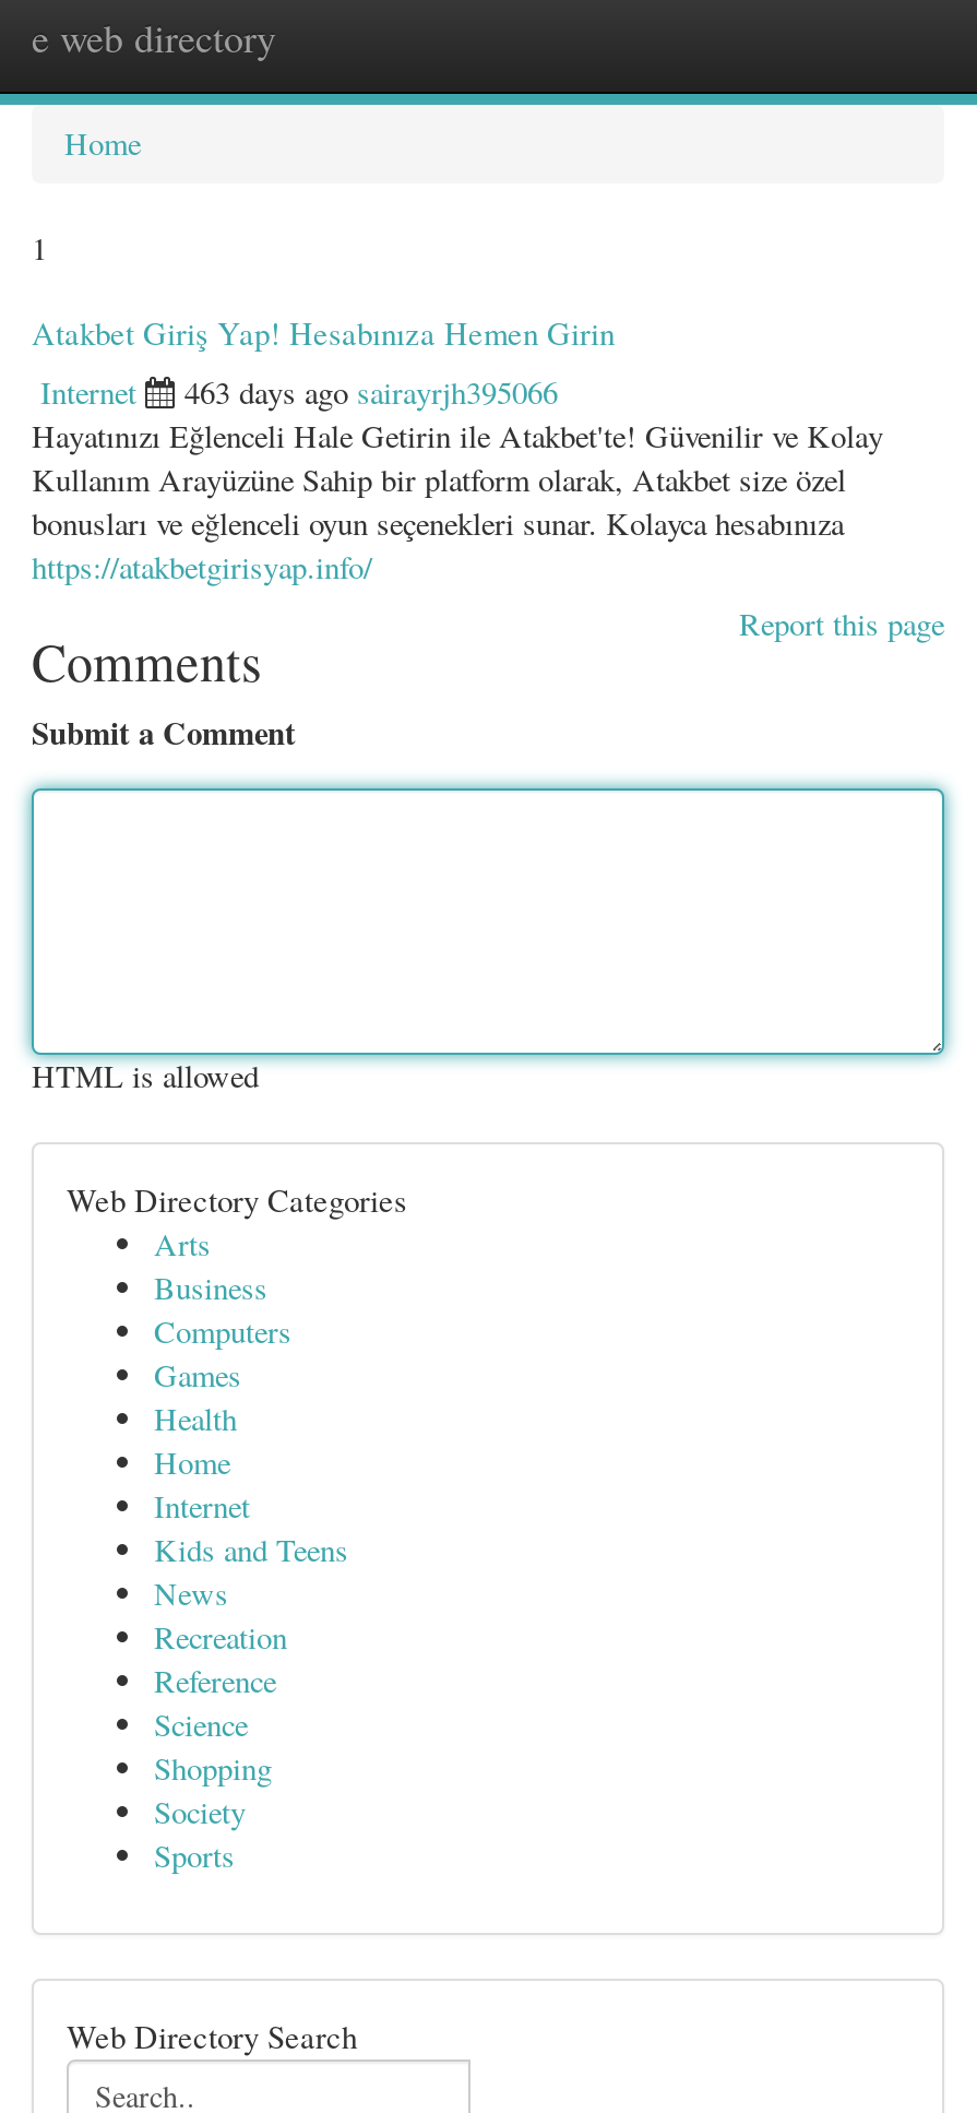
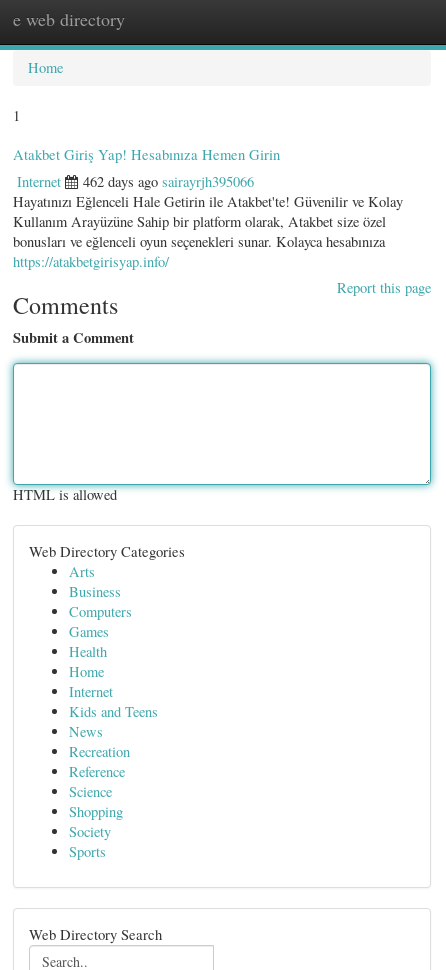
- 463 days ago sairayrjh395066
+ 462 days ago sairayrjh395066
